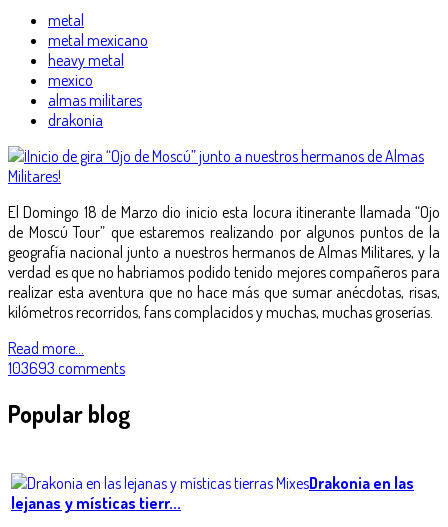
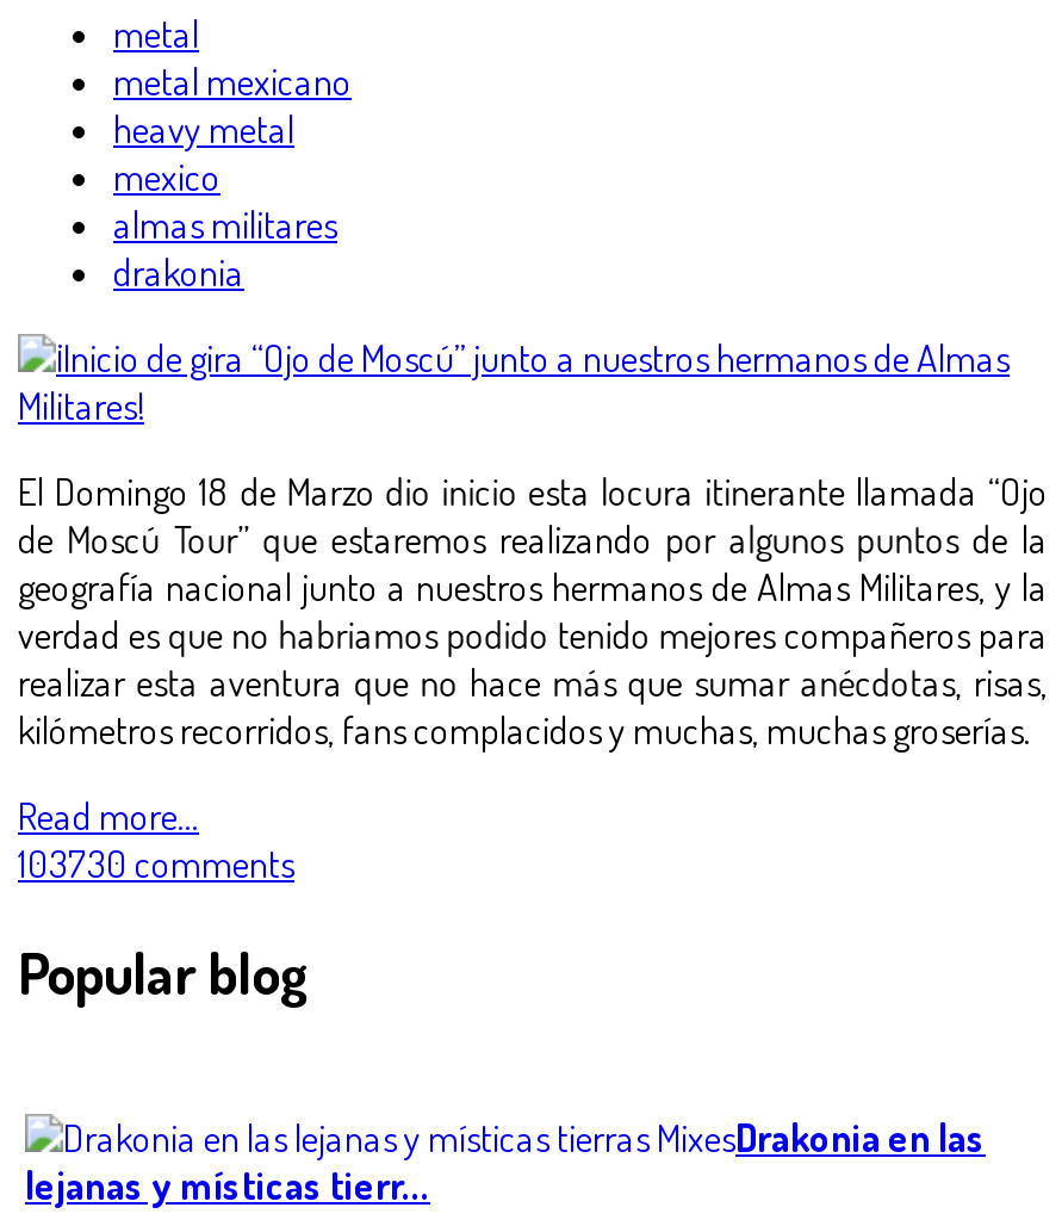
- 103693 comments
+ 103730 comments
